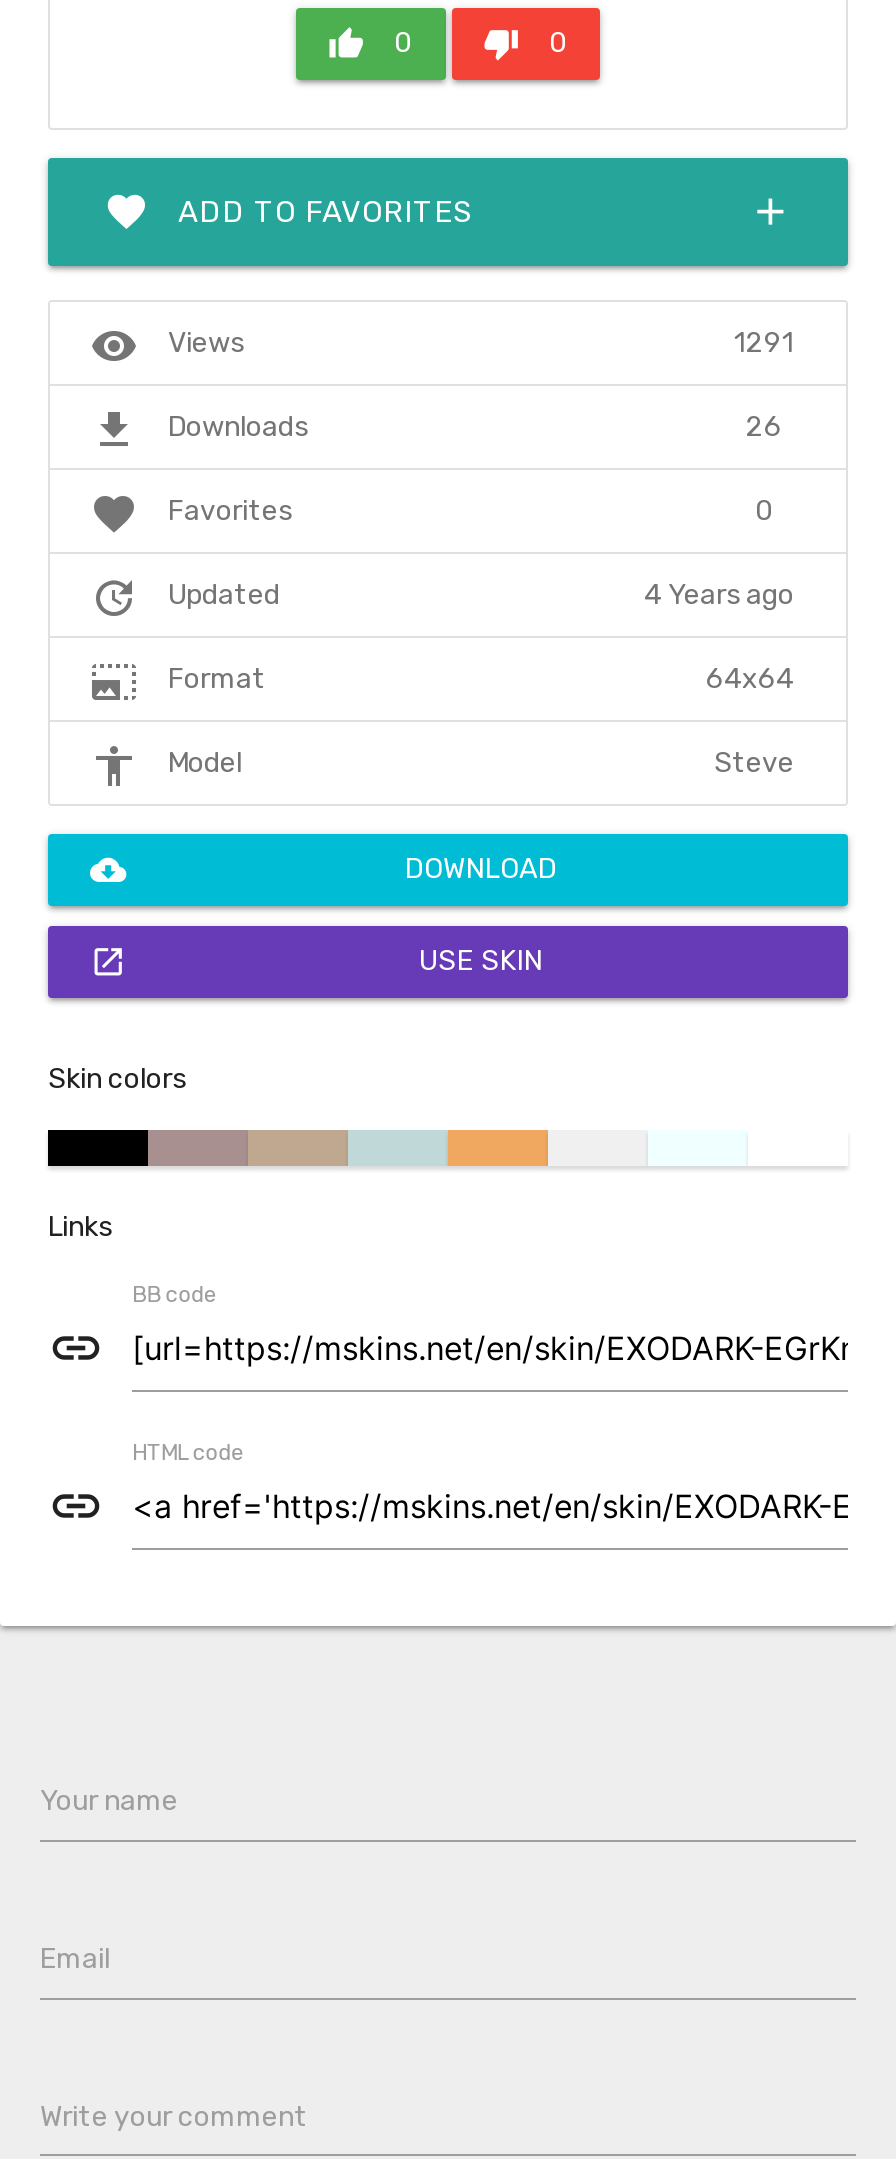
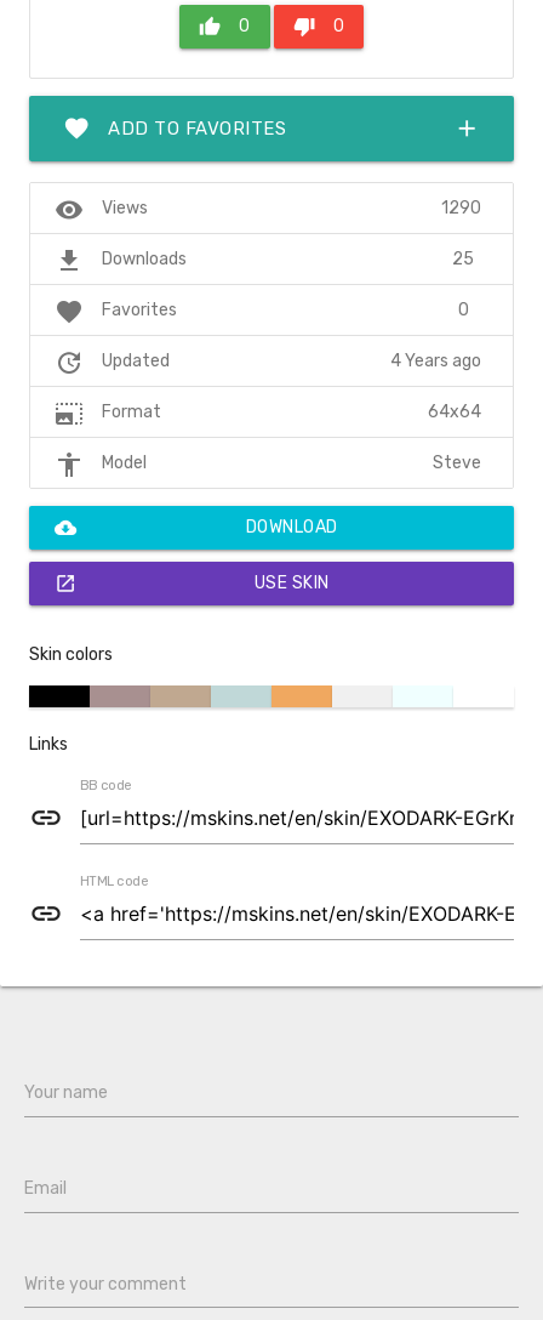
- 1291
+ 1290

- 26
+ 25
